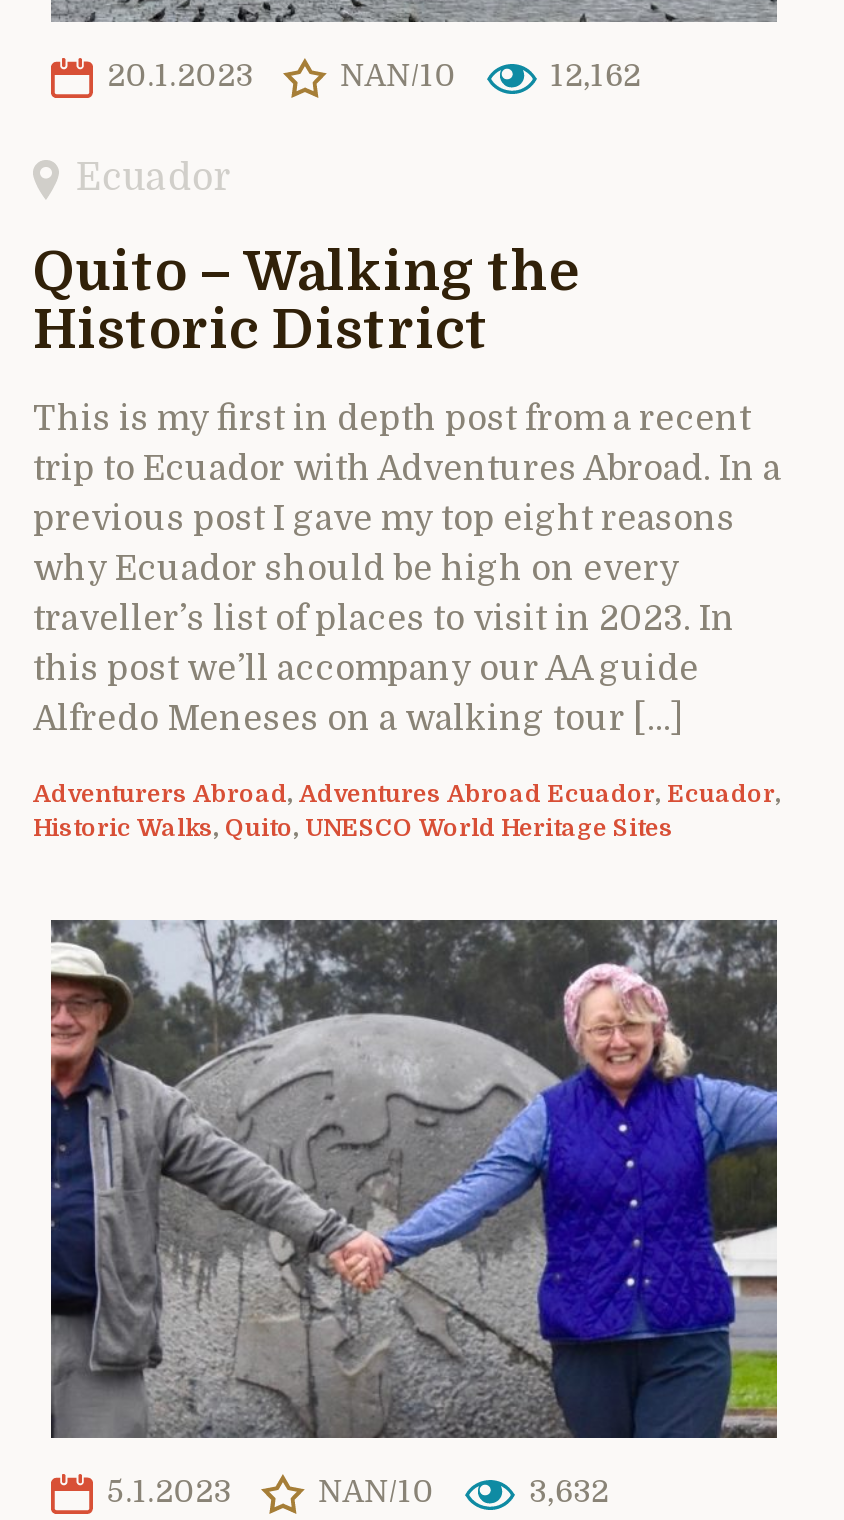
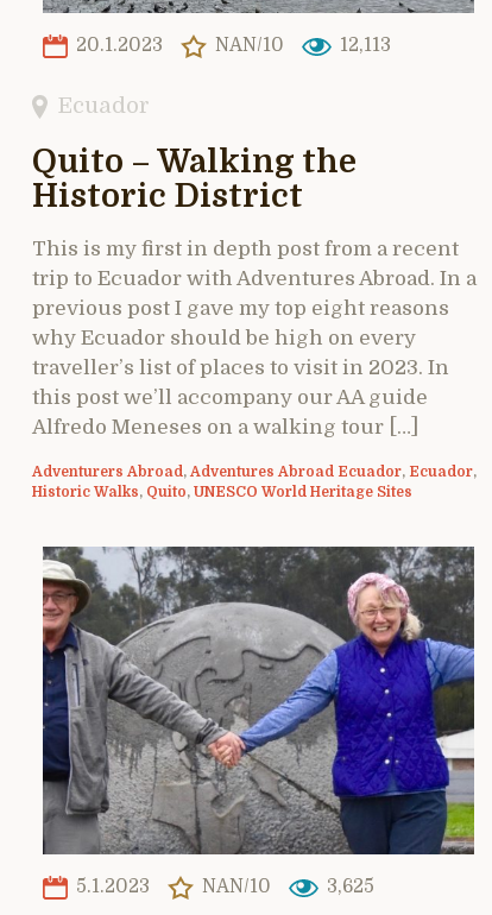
- 12,162
+ 12,113

- 3,632
+ 3,625
